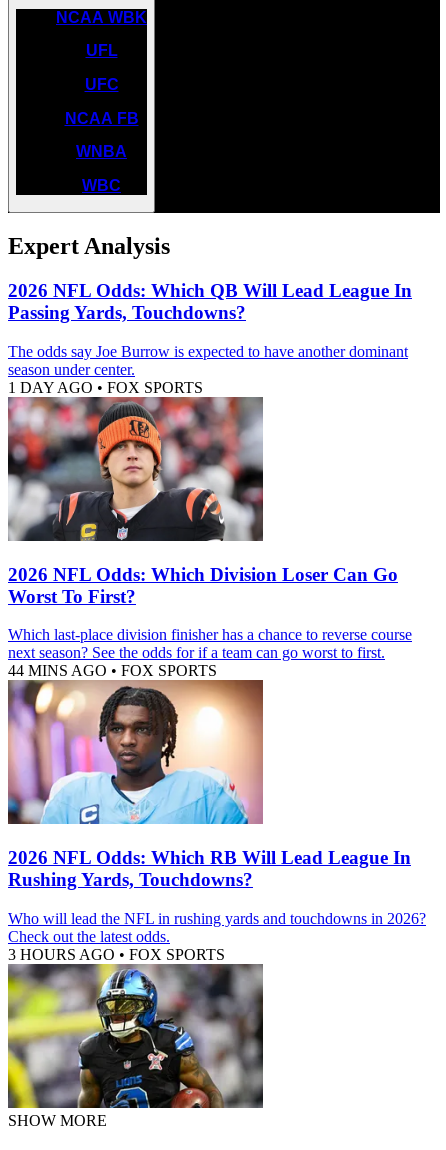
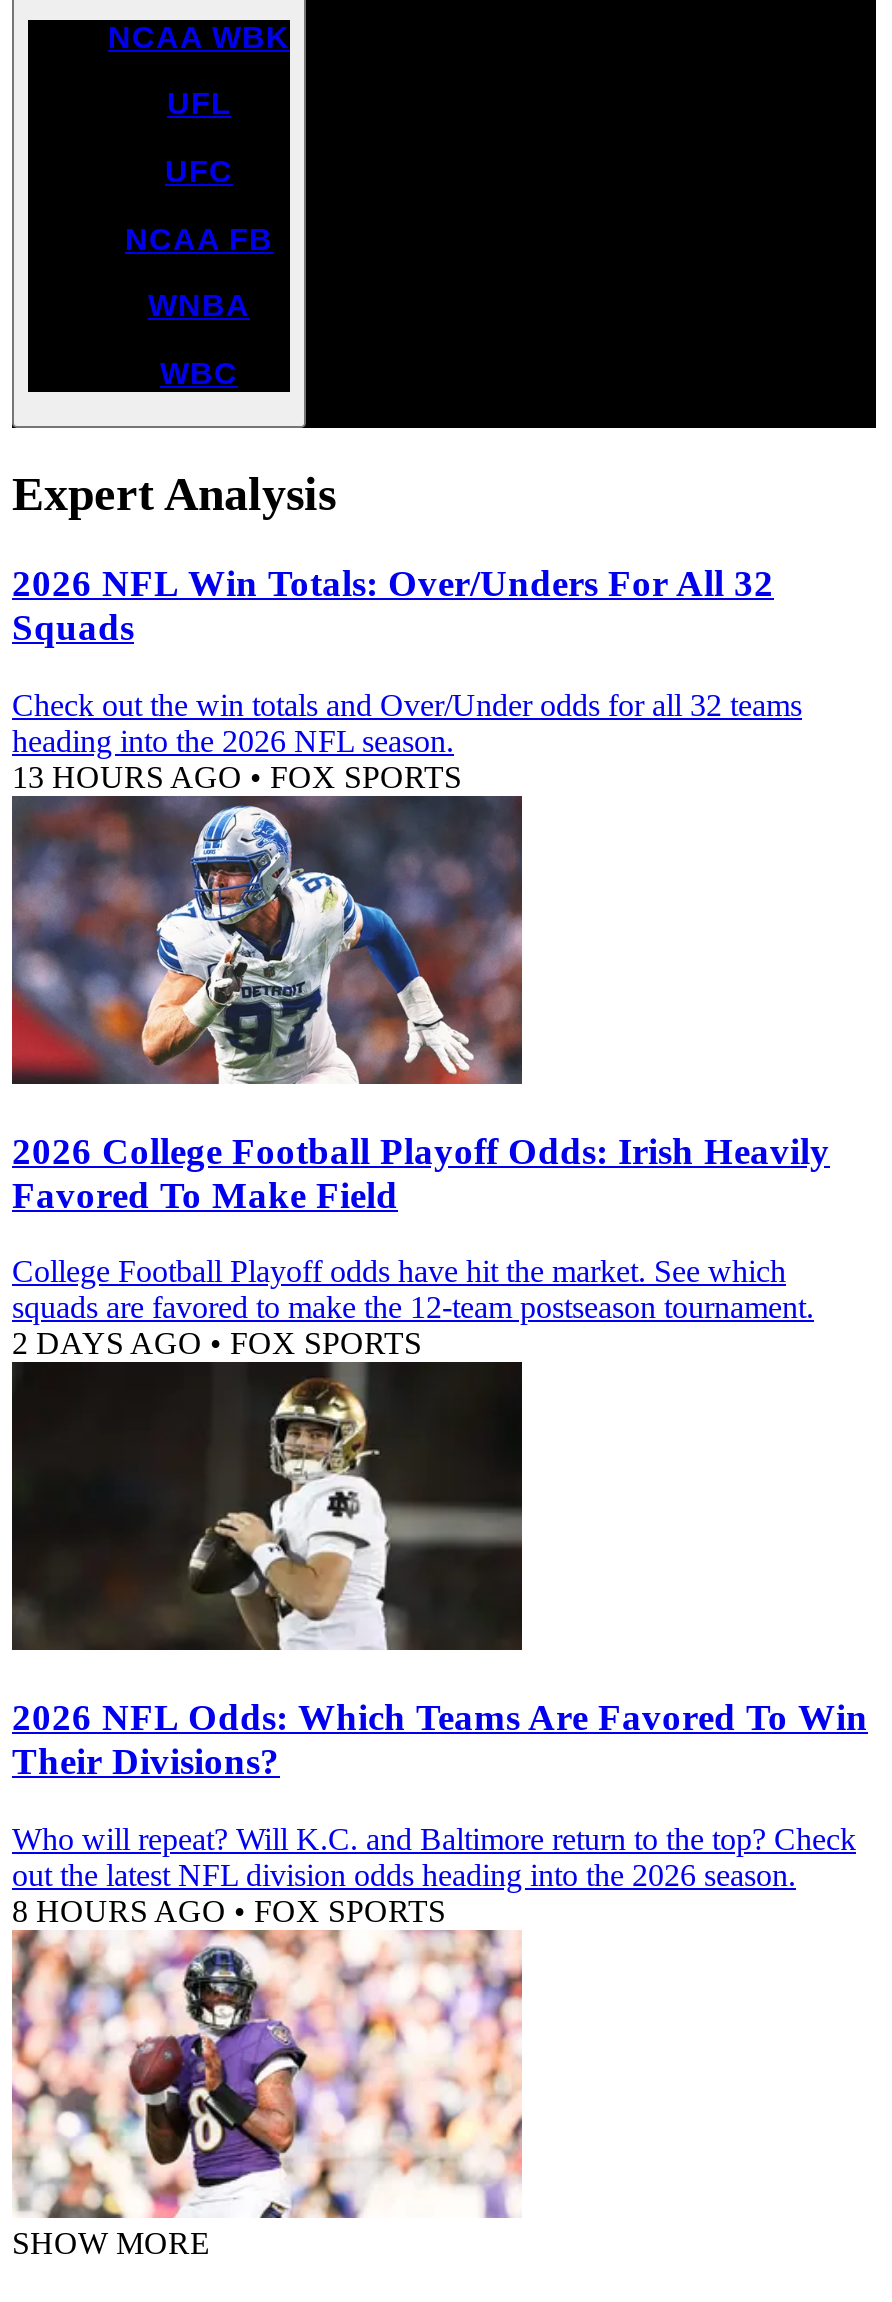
- 2026 NFL Odds: Which QB Will Lead League In
- Passing Yards, Touchdowns?
+ 2026 NFL Win Totals: Over/Unders For All 32
+ Squads

- The odds say Joe Burrow is expected to have another dominant
- season under center.
- 1 DAY AGO • FOX SPORTS
+ Check out the win totals and Over/Under odds for all 32 teams
+ heading into the 2026 NFL season.
+ 13 HOURS AGO • FOX SPORTS

- [image]
- 2026 NFL Odds: Which Division Loser Can Go
- Worst To First?
+ [image]
+ 2026 College Football Playoff Odds: Irish Heavily
+ Favored To Make Field

- [image]
- Which last-place division finisher has a chance to reverse course
- next season? See the odds for if a team can go worst to first.
- 44 MINS AGO • FOX SPORTS
+ [image]
+ College Football Playoff odds have hit the market. See which
+ squads are favored to make the 12-team postseason tournament.
+ 2 DAYS AGO • FOX SPORTS

- 2026 NFL Odds: Which RB Will Lead League In
- Rushing Yards, Touchdowns?
+ 2026 NFL Odds: Which Teams Are Favored To Win
+ Their Divisions?

- Who will lead the NFL in rushing yards and touchdowns in 2026?
- Check out the latest odds.
- 3 HOURS AGO • FOX SPORTS
+ Who will repeat? Will K.C. and Baltimore return to the top? Check
+ out the latest NFL division odds heading into the 2026 season.
+ 8 HOURS AGO • FOX SPORTS

- [image]
+ [image]
